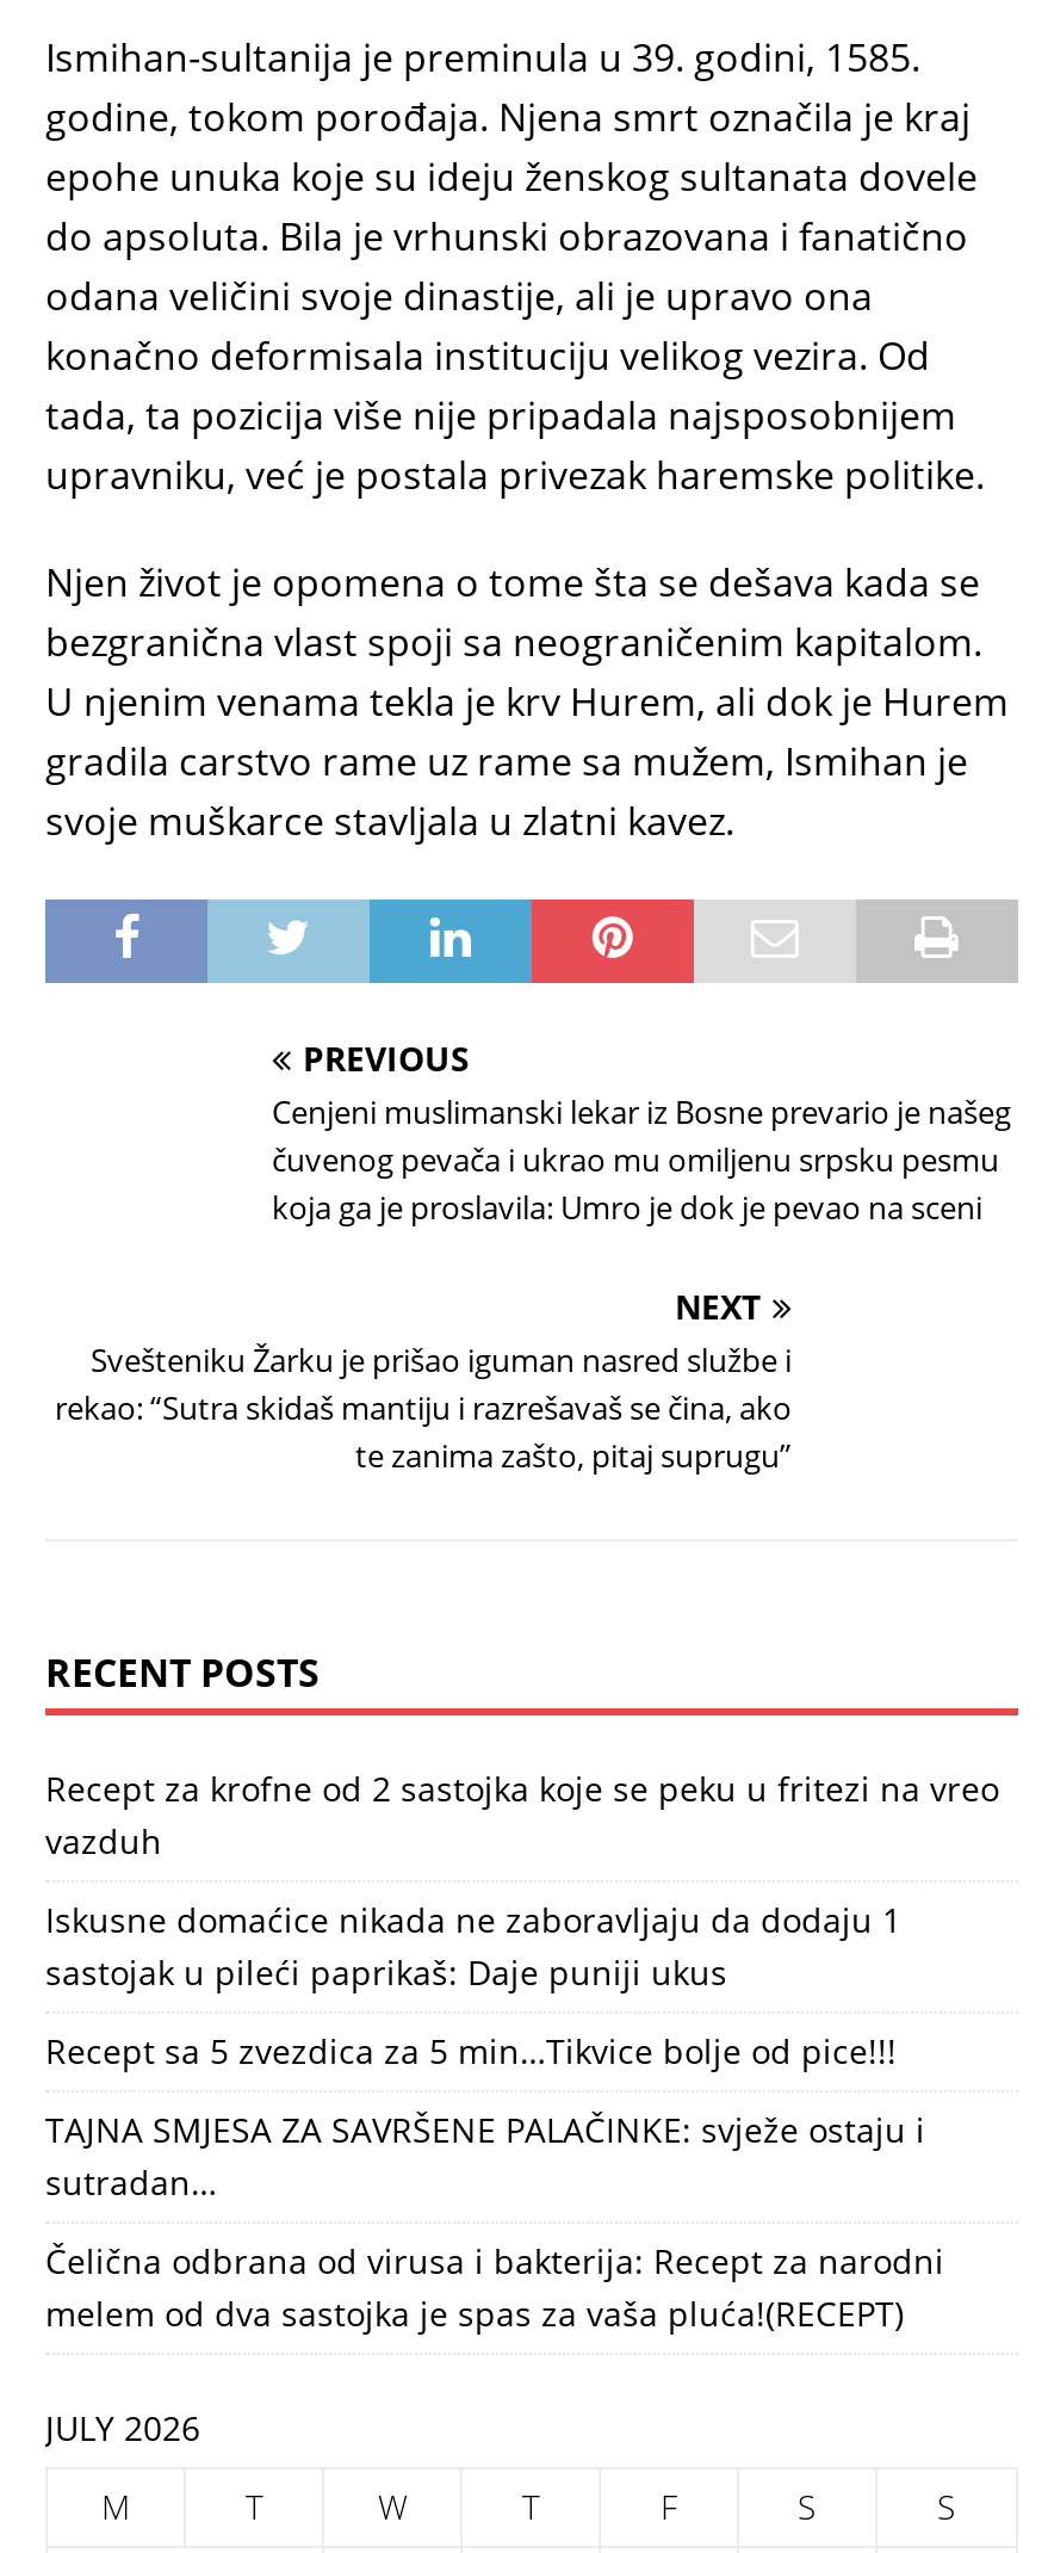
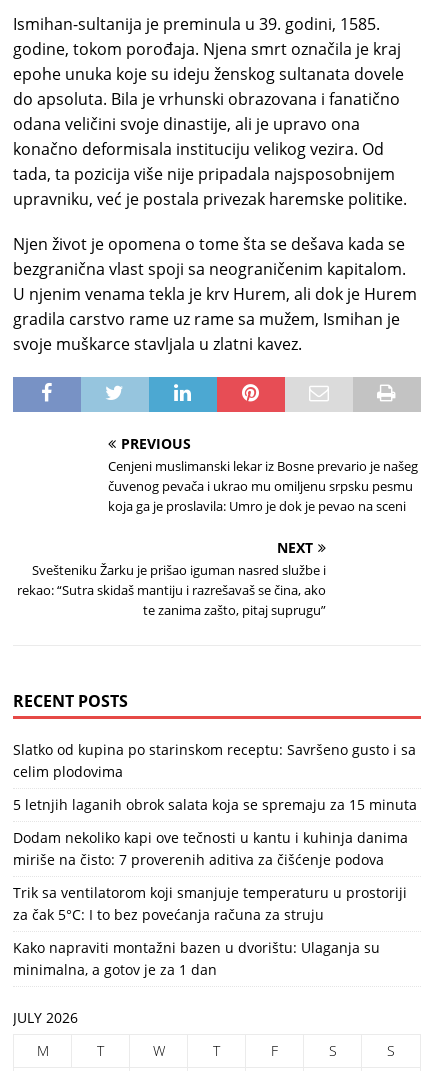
- Recept za krofne od 2 sastojka koje se peku u fritezi na vreo
- vazduh
+ Slatko od kupina po starinskom receptu: Savršeno gusto i sa
+ celim plodovima

- Iskusne domaćice nikada ne zaboravljaju da dodaju 1
- sastojak u pileći paprikaš: Daje puniji ukus
+ 5 letnjih laganih obrok salata koja se spremaju za 15 minuta

- Recept sa 5 zvezdica za 5 min…Tikvice bolje od pice!!!
+ Dodam nekoliko kapi ove tečnosti u kantu i kuhinja danima
+ miriše na čisto: 7 proverenih aditiva za čišćenje podova

- TAJNA SMJESA ZA SAVRŠENE PALAČINKE: svježe ostaju i
- sutradan…
+ Trik sa ventilatorom koji smanjuje temperaturu u prostoriji
+ za čak 5°C: I to bez povećanja računa za struju

- Čelična odbrana od virusa i bakterija: Recept za narodni
- melem od dva sastojka je spas za vaša pluća!(RECEPT)
+ Kako napraviti montažni bazen u dvorištu: Ulaganja su
+ minimalna, a gotov je za 1 dan
